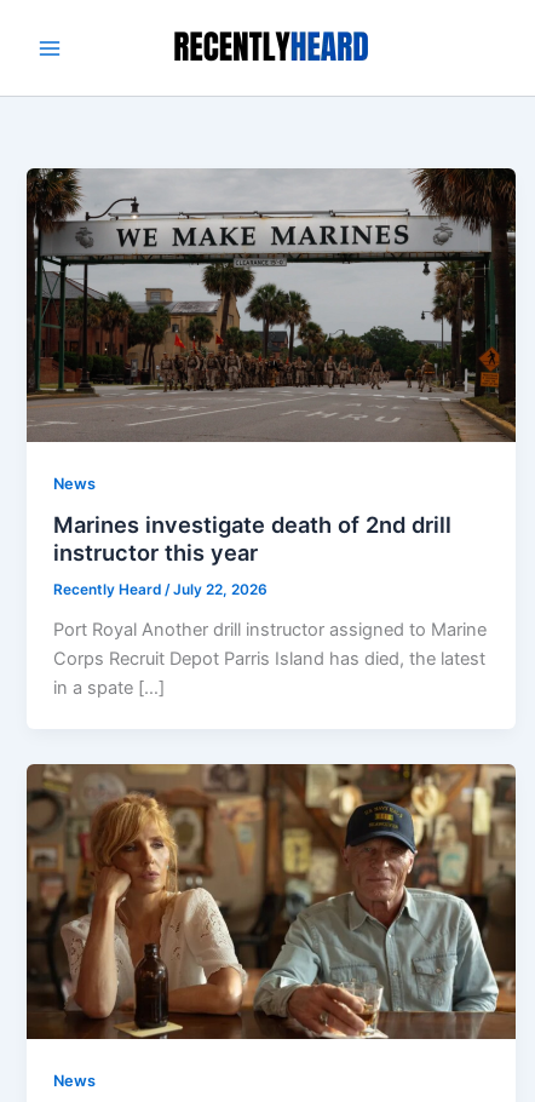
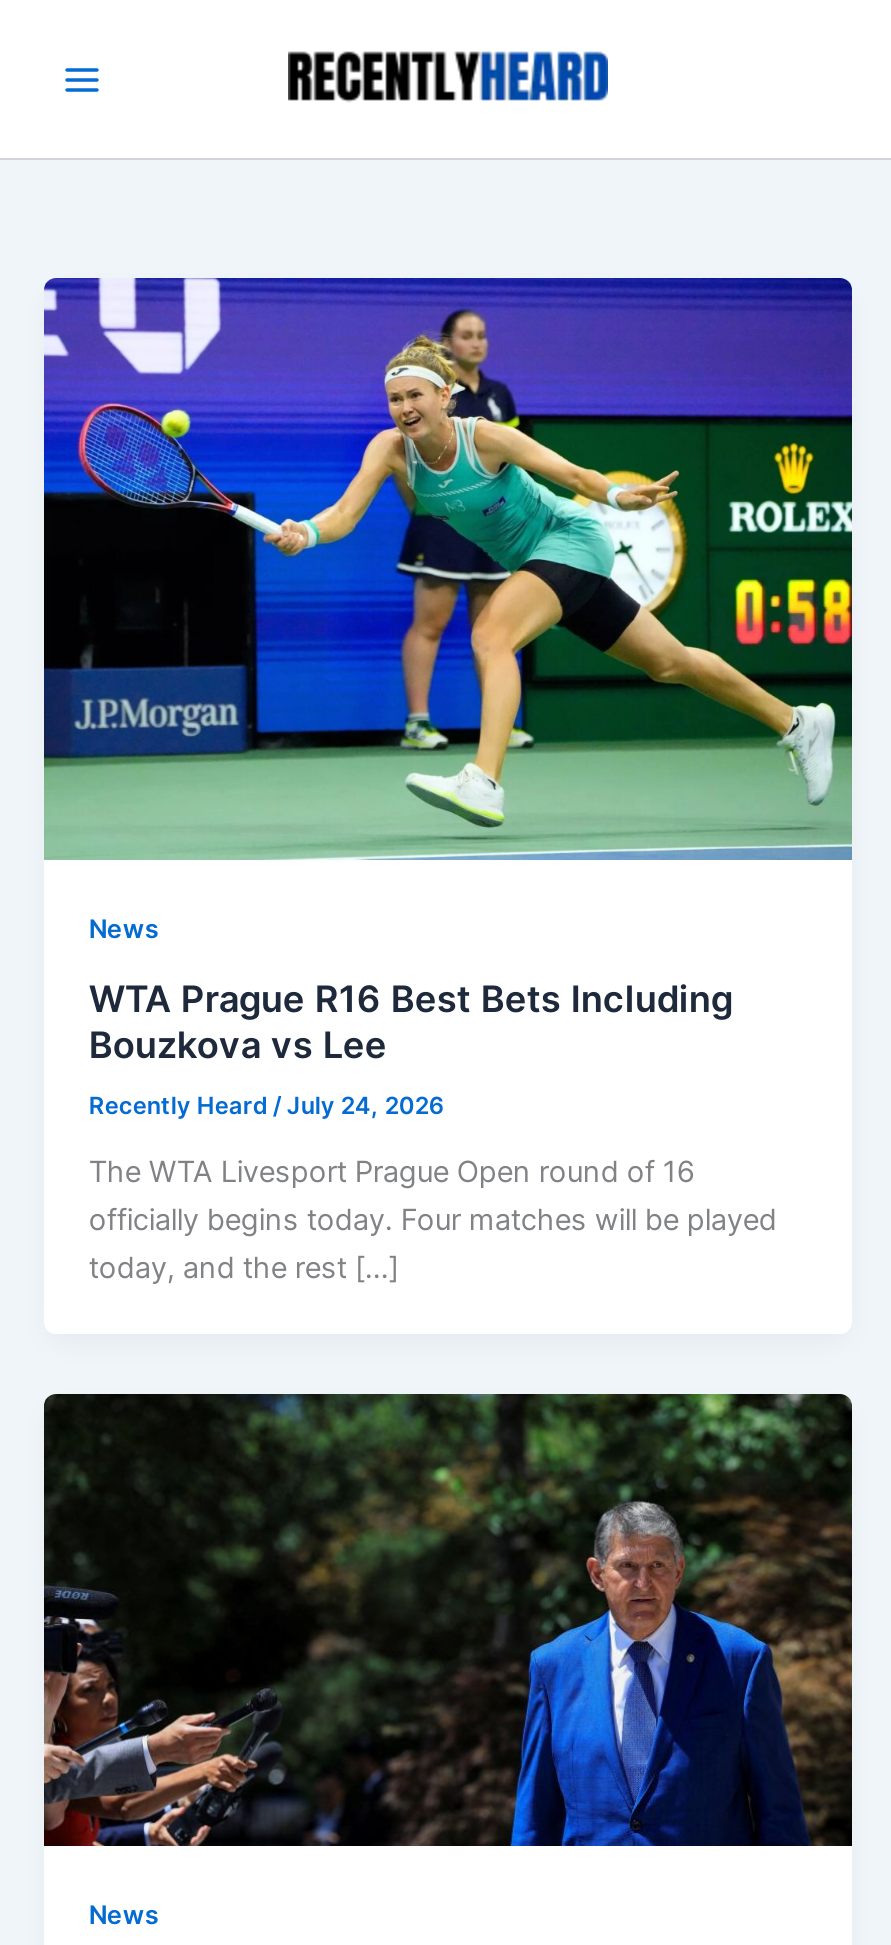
- [image]
+ [image]

- Marines investigate death of 2nd drill
- instructor this year
+ WTA Prague R16 Best Bets Including
+ Bouzkova vs Lee

- Recently Heard / July 22, 2026
+ Recently Heard / July 24, 2026

- Port Royal Another drill instructor assigned to Marine
- Corps Recruit Depot Parris Island has died, the latest
- in a spate […]
+ The WTA Livesport Prague Open round of 16
+ officially begins today. Four matches will be played
+ today, and the rest […]

- [image]
+ [image]
